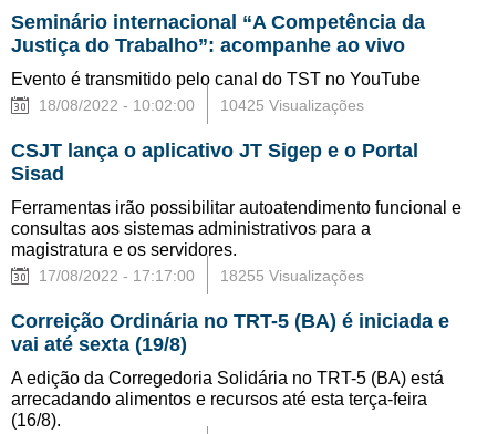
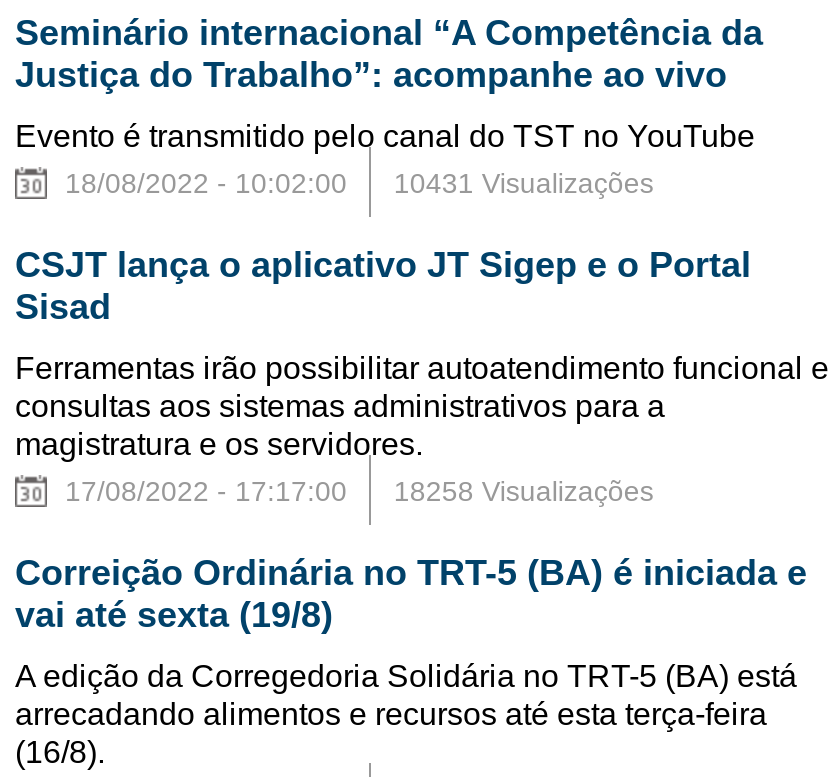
- 10425 Visualizações
+ 10431 Visualizações

- 18255 Visualizações
+ 18258 Visualizações
